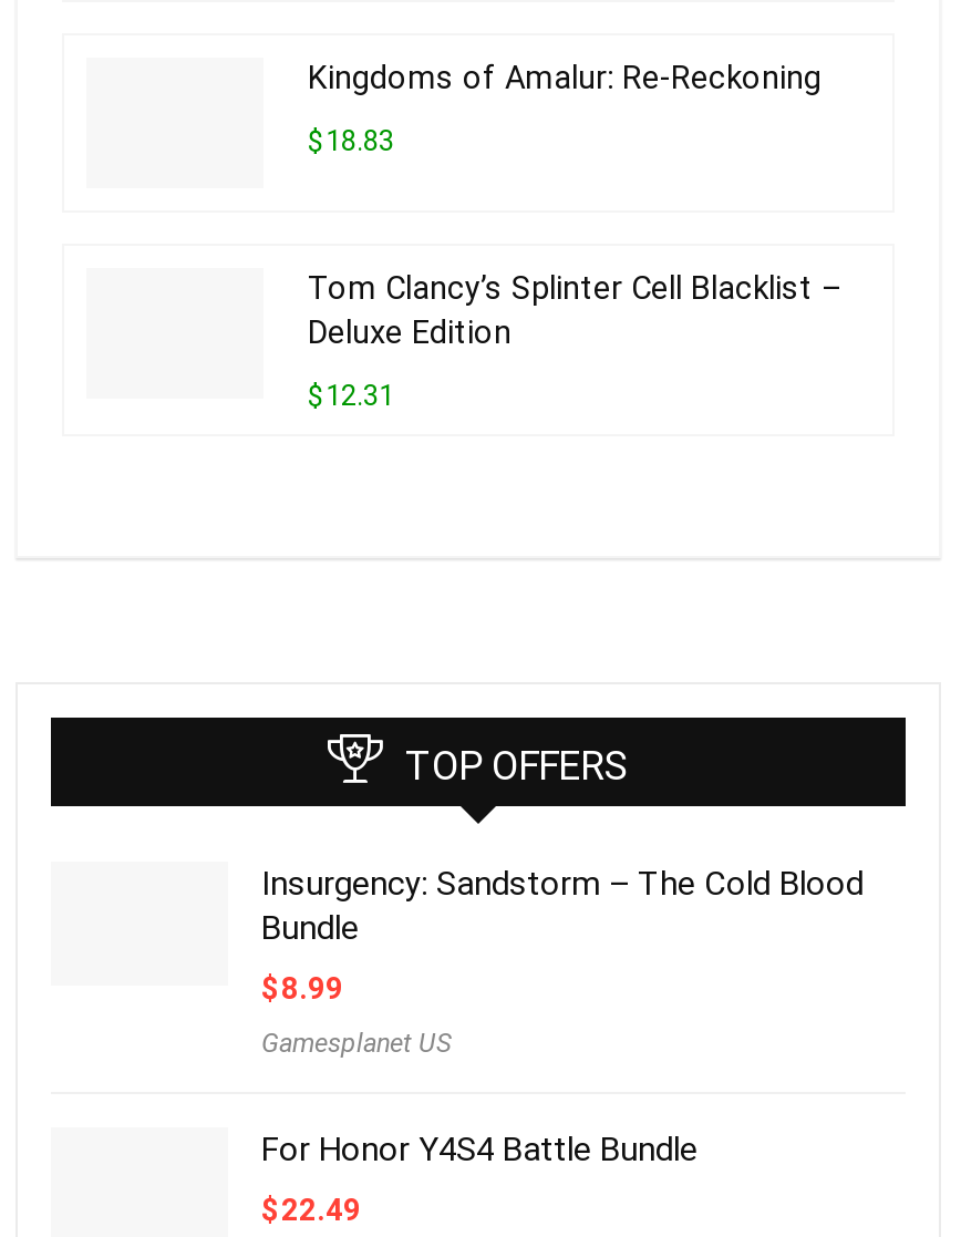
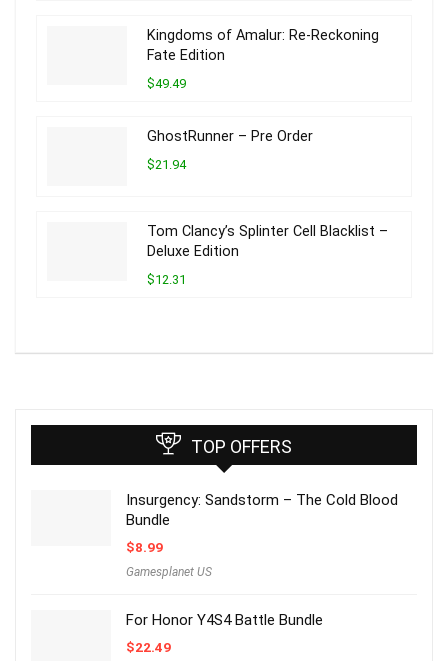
- $18.83
+ Fate Edition
+ $49.49
+ GhostRunner – Pre Order
+ $21.94
